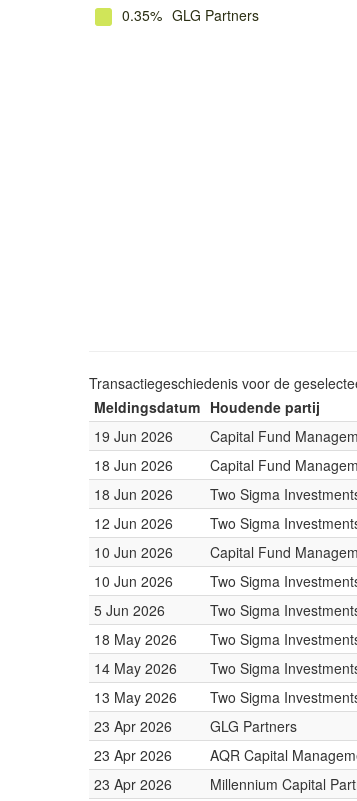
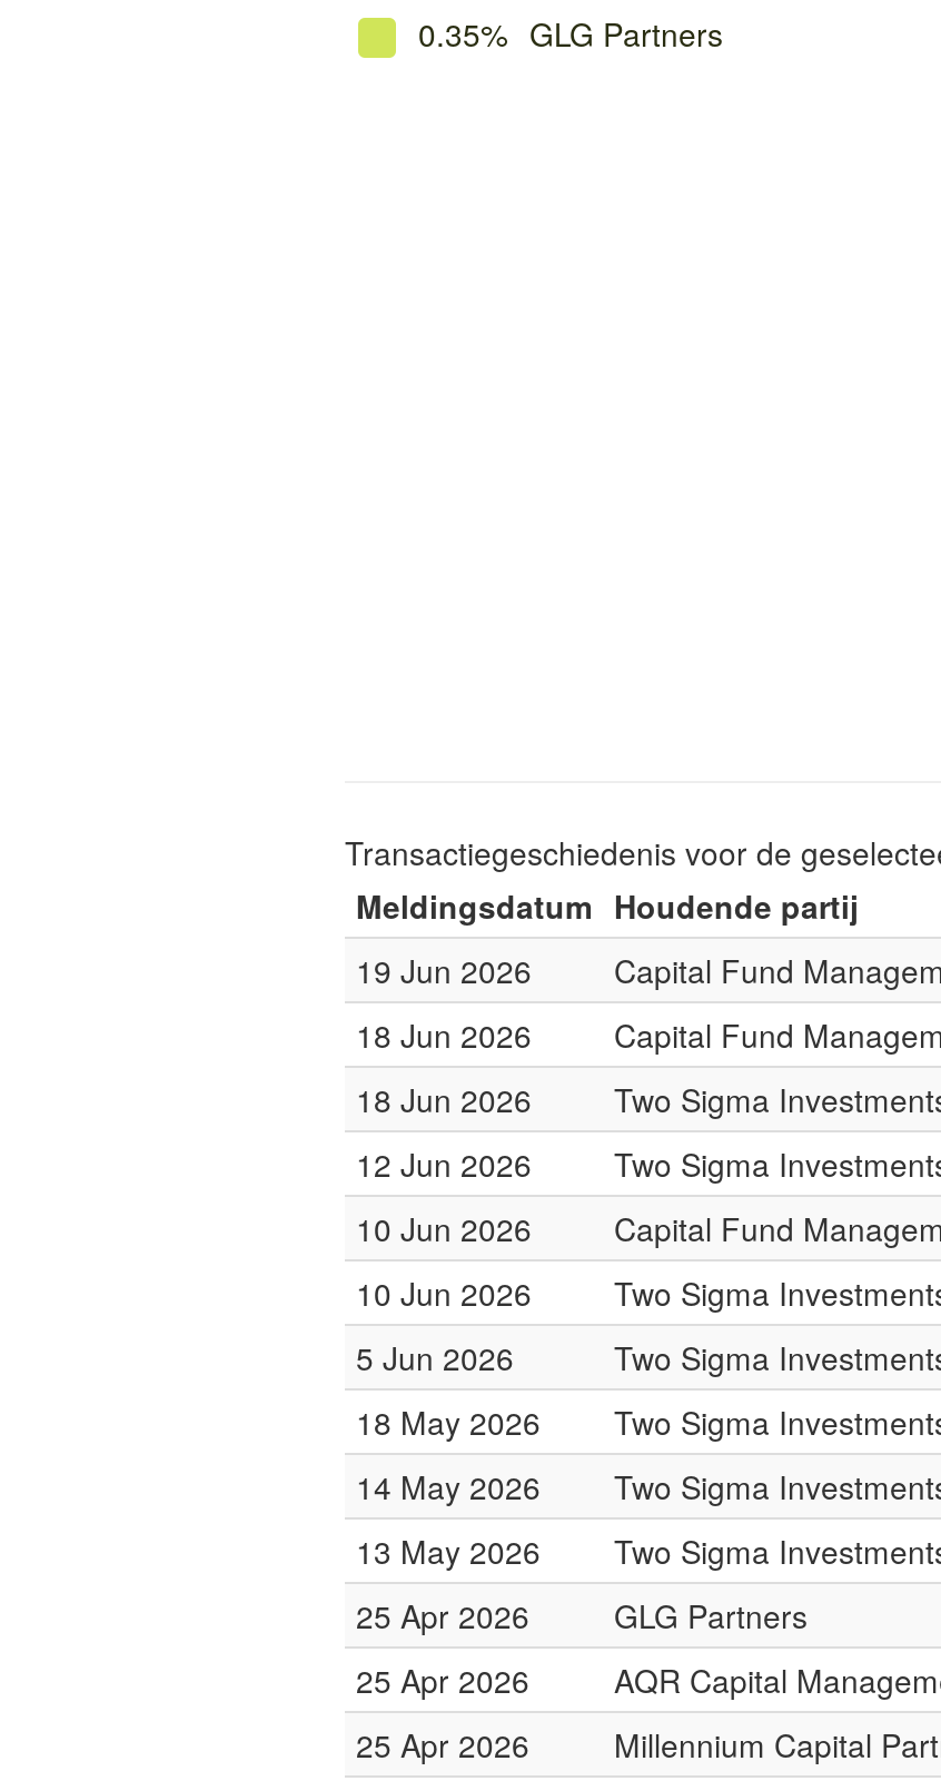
- 23 Apr 2026 GLG Partners
+ 25 Apr 2026 GLG Partners

- 23 Apr 2026
+ 25 Apr 2026

- 23 Apr 2026
+ 25 Apr 2026
